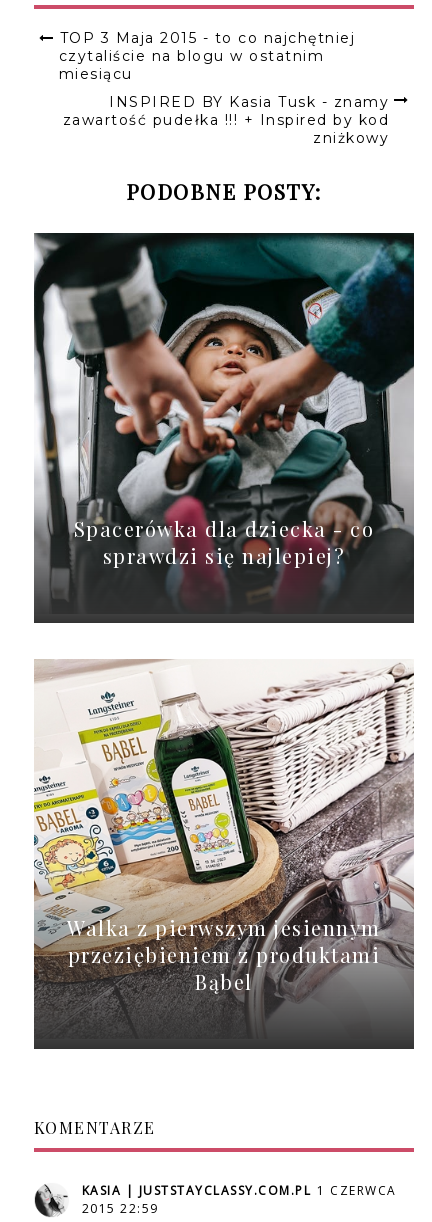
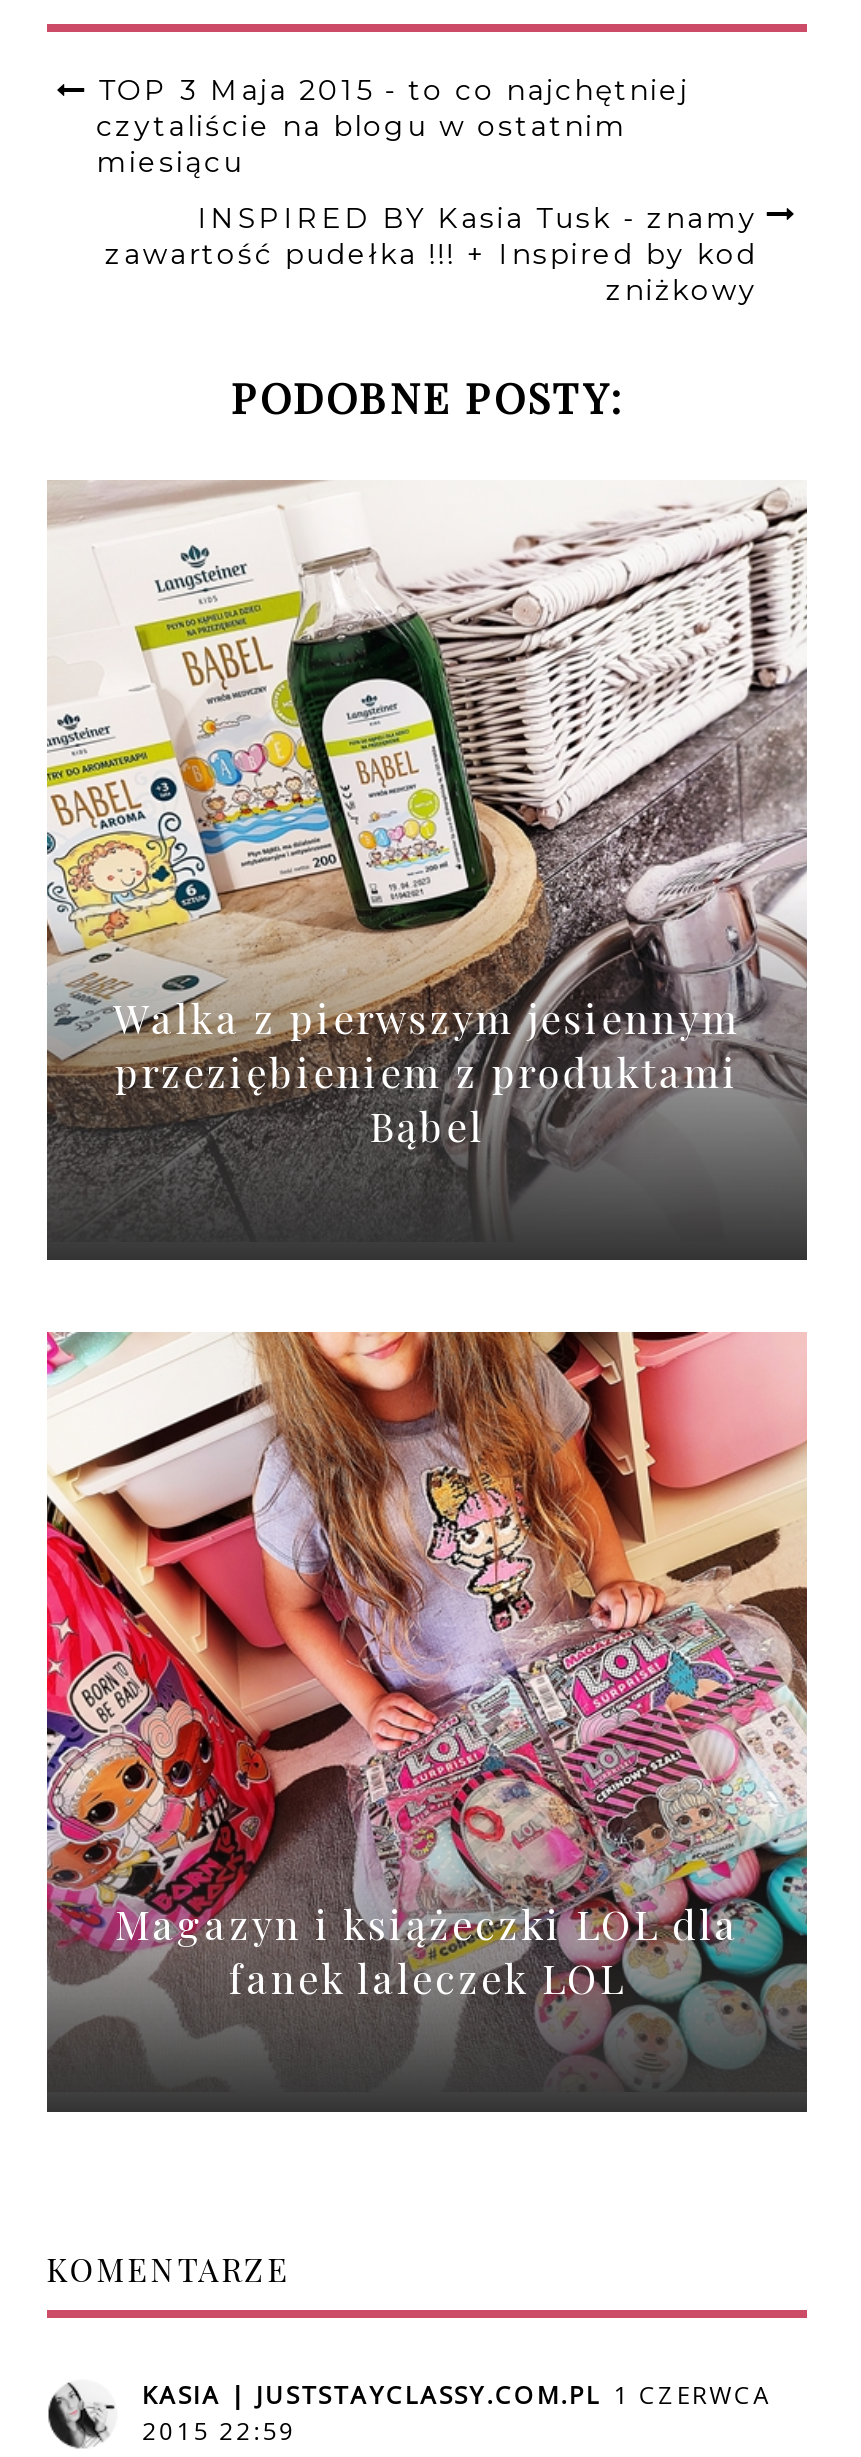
- [image]
- Spacerówka dla dziecka - co
- sprawdzi się najlepiej?

moved up: [image] | przeziębieniem z produktami | Bąbel

+ [image]
+ Magazyn i książeczki LOL dla
+ fanek laleczek LOL
